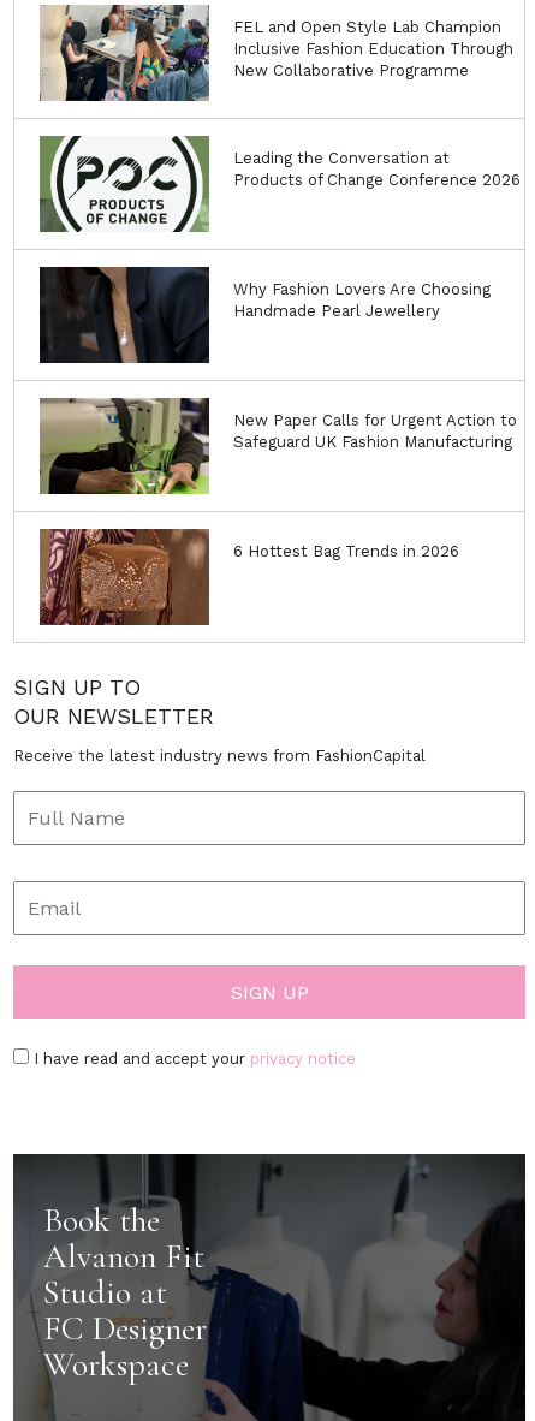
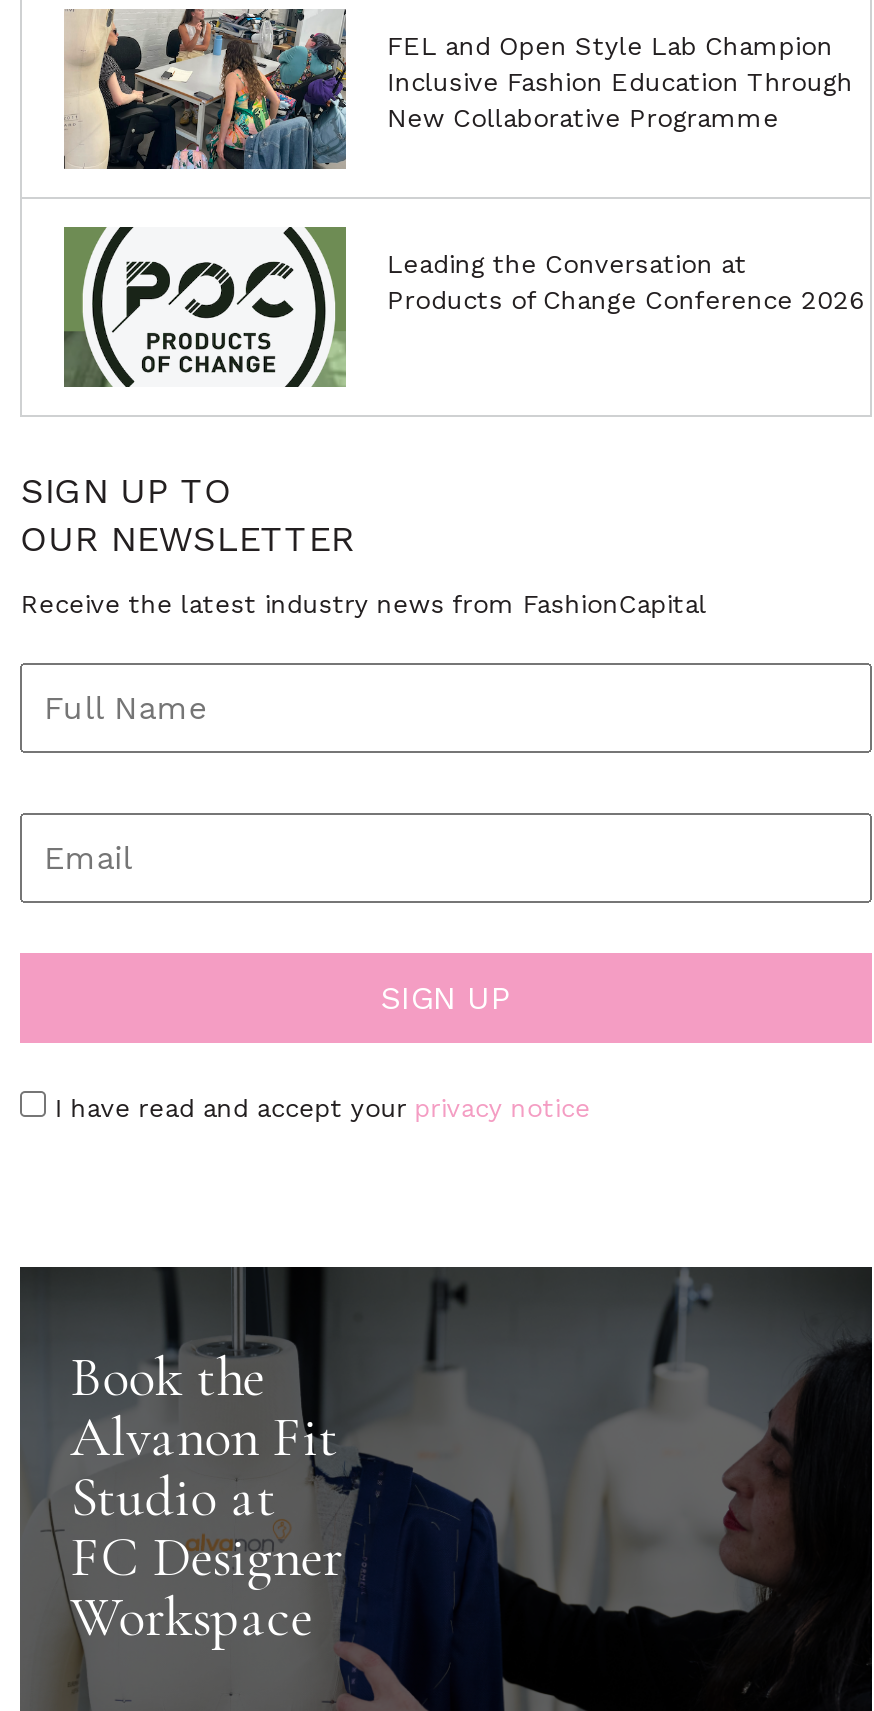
- [image]
- Why Fashion Lovers Are Choosing
- Handmade Pearl Jewellery

- [image]
- New Paper Calls for Urgent Action to
- Safeguard UK Fashion Manufacturing

- [image]
- 6 Hottest Bag Trends in 2026
